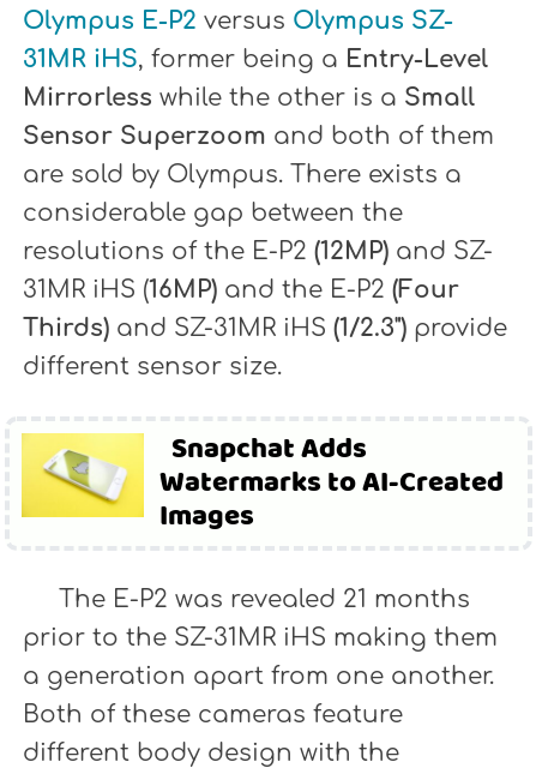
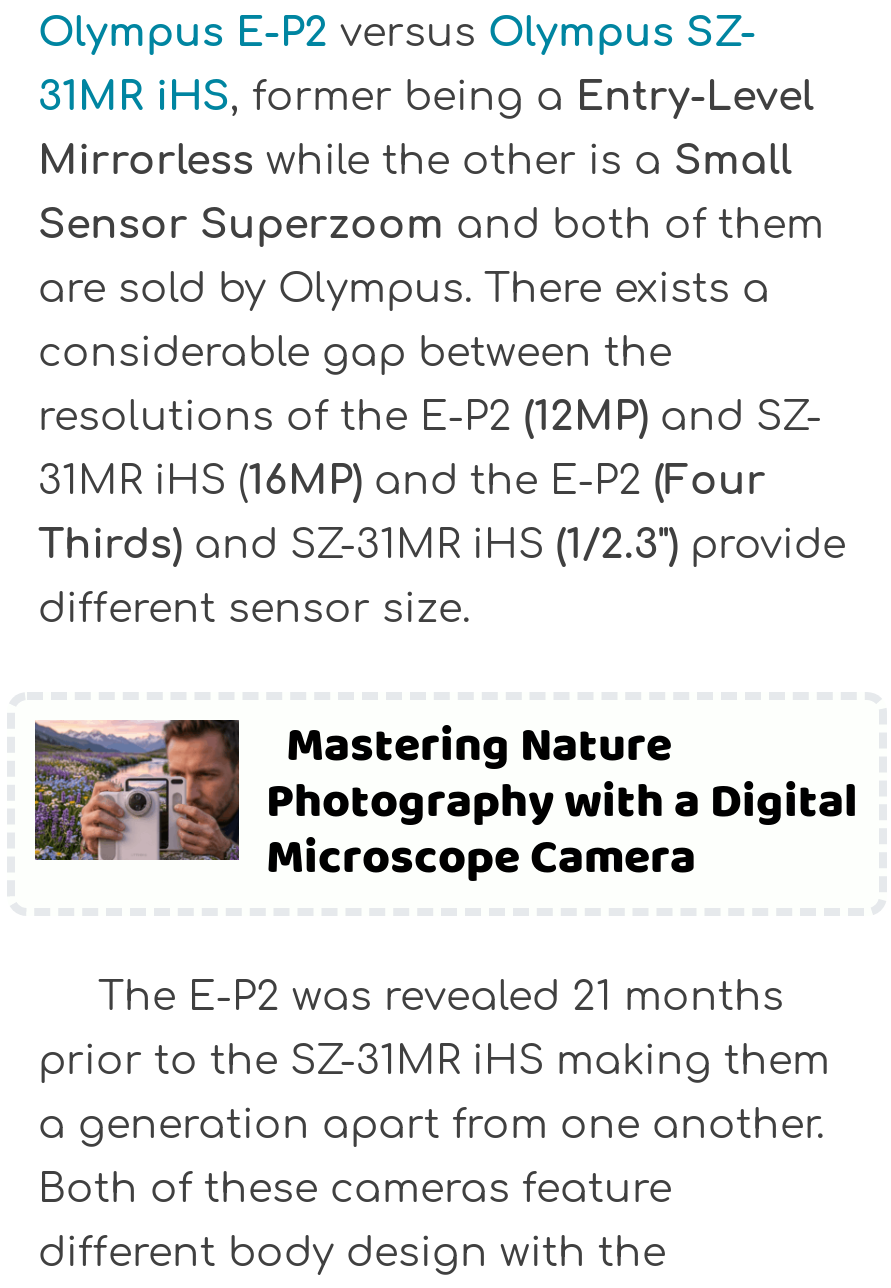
- [image]
- Snapchat Adds
- Watermarks to AI-Created
- Images
+ [image]
+ Mastering Nature
+ Photography with a Digital
+ Microscope Camera
